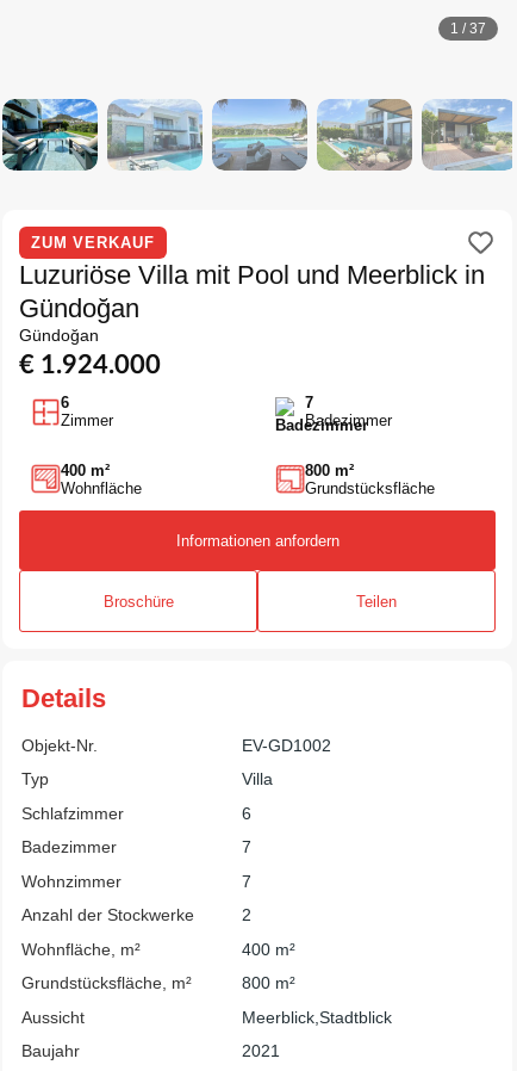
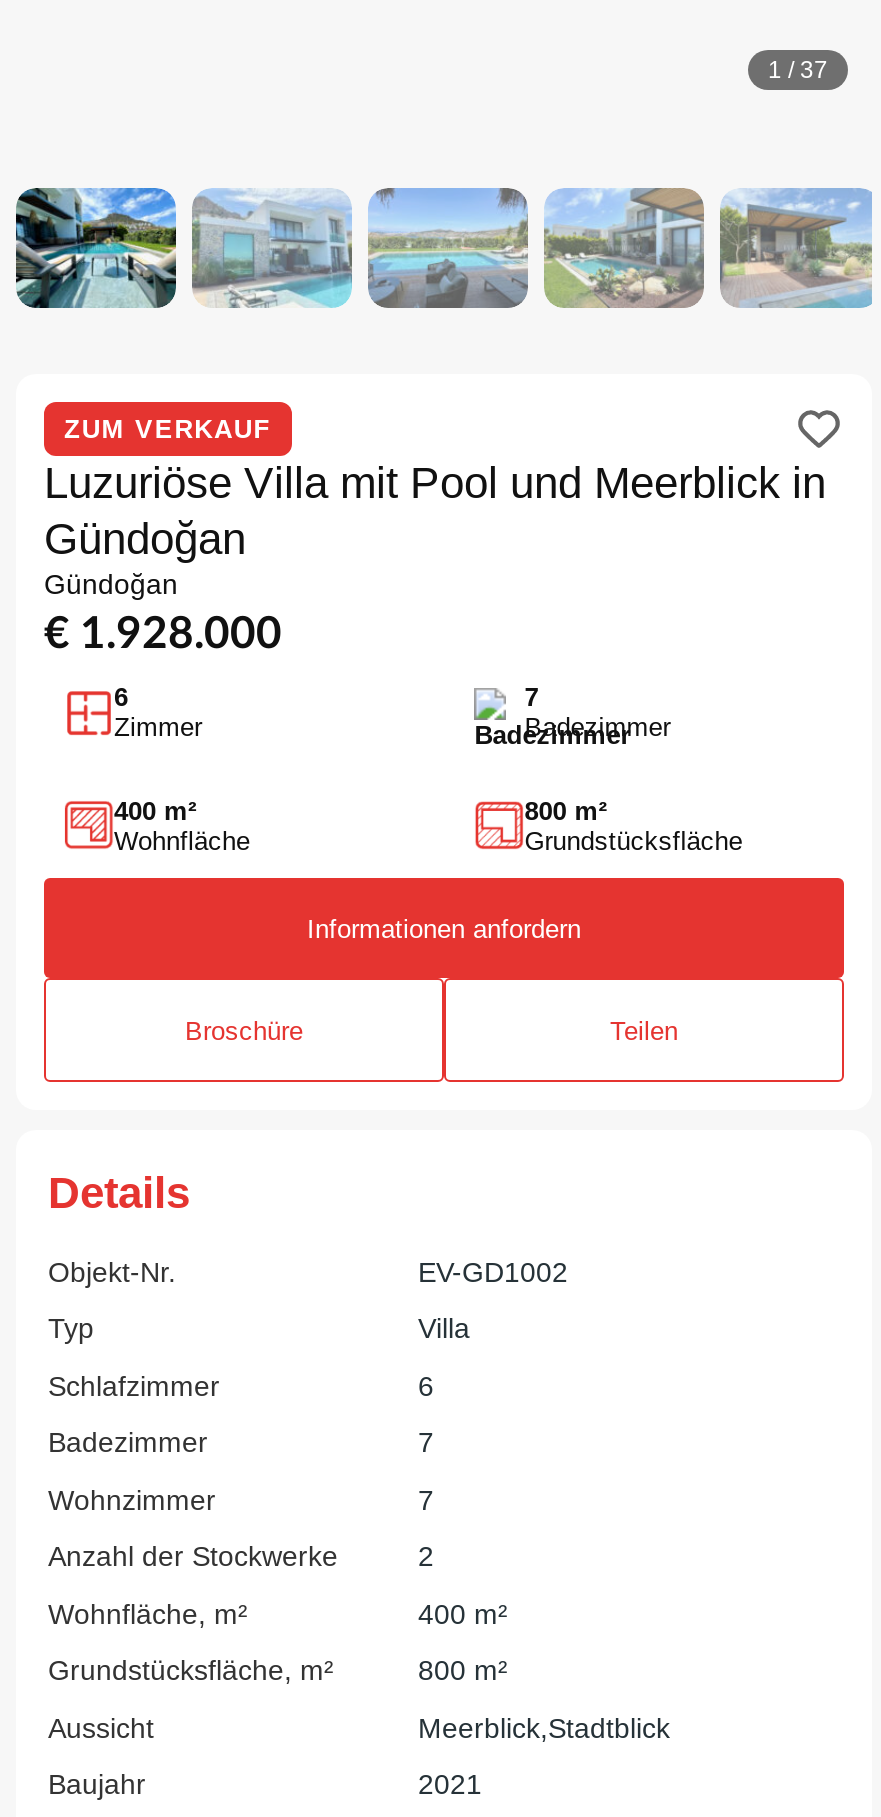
- € 1.924.000
+ € 1.928.000
